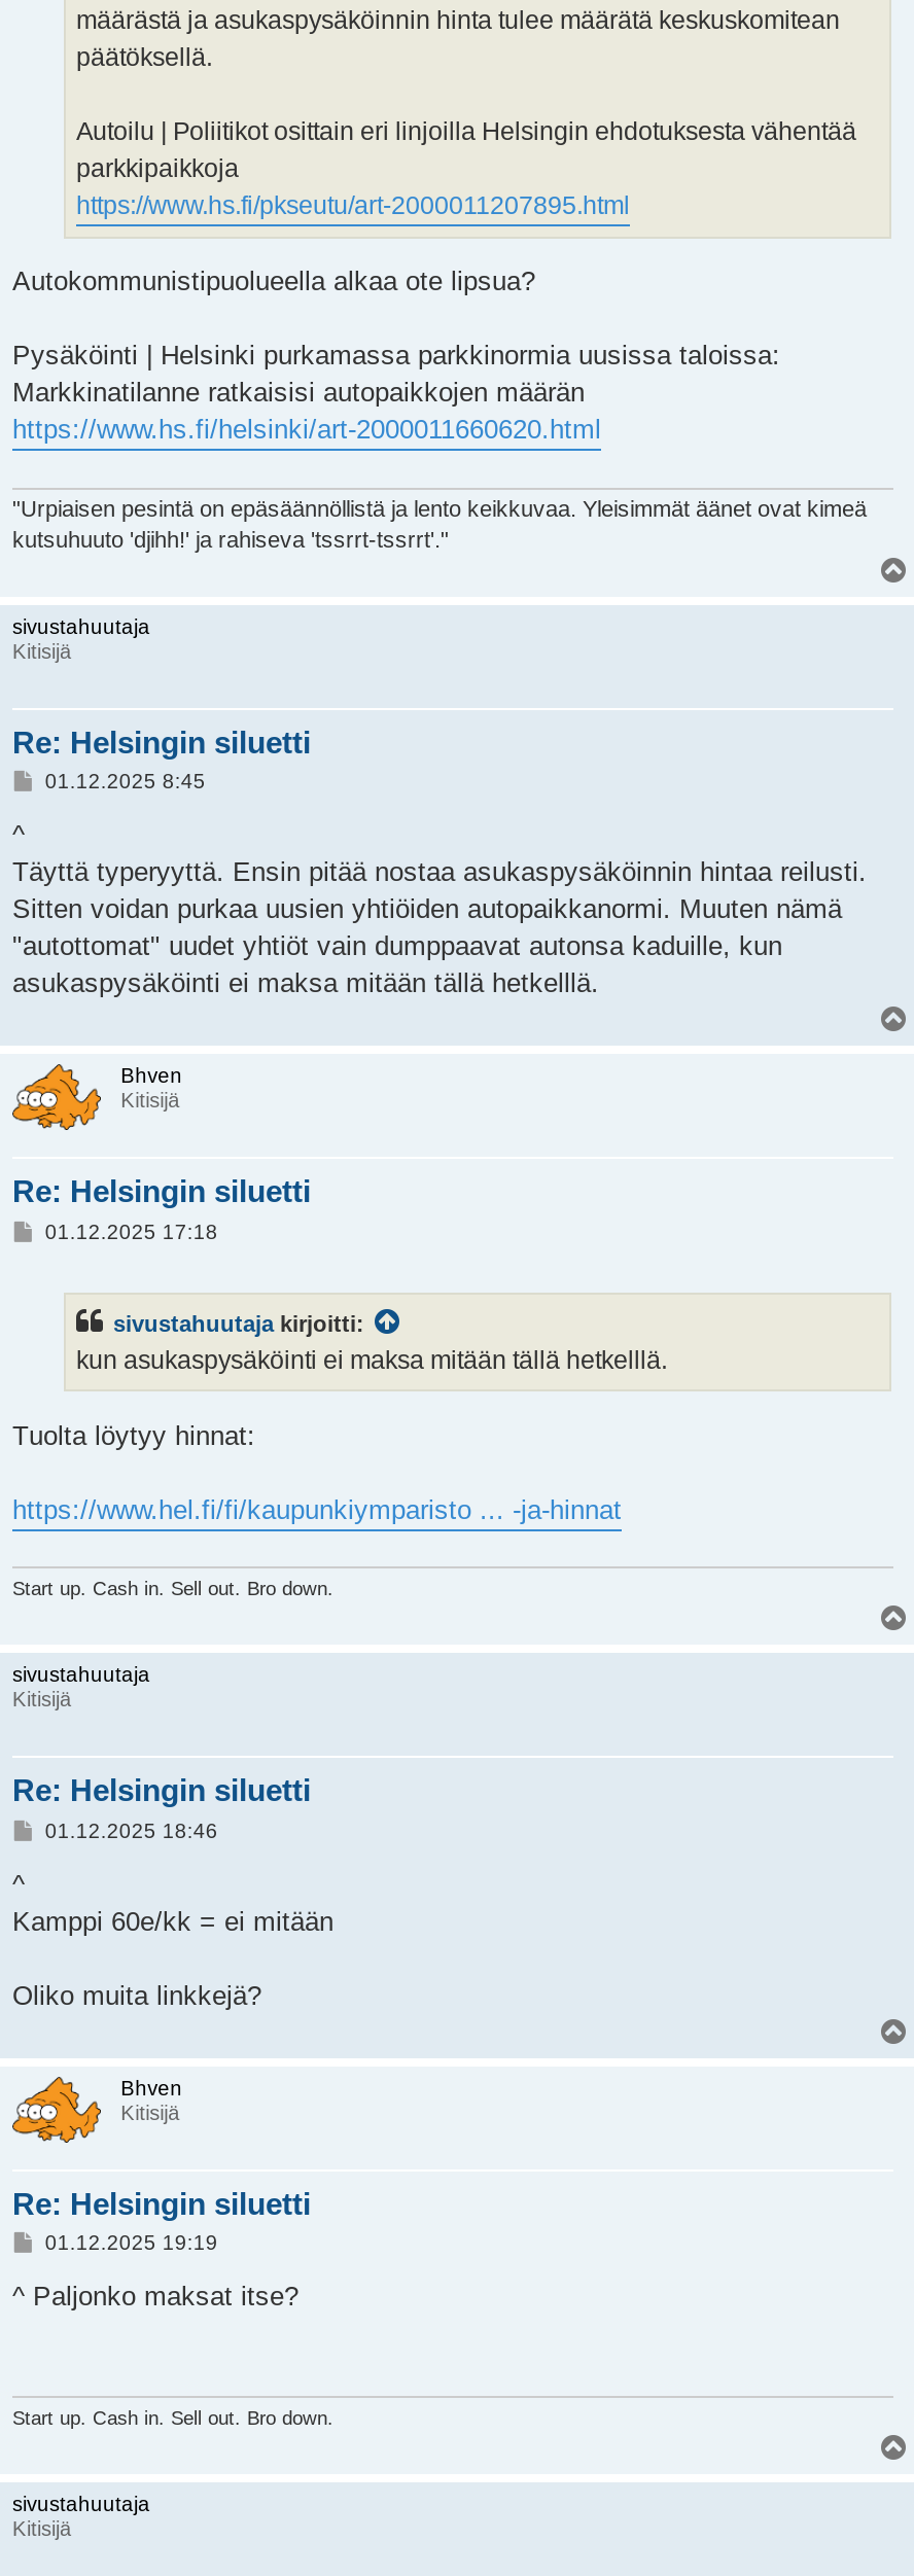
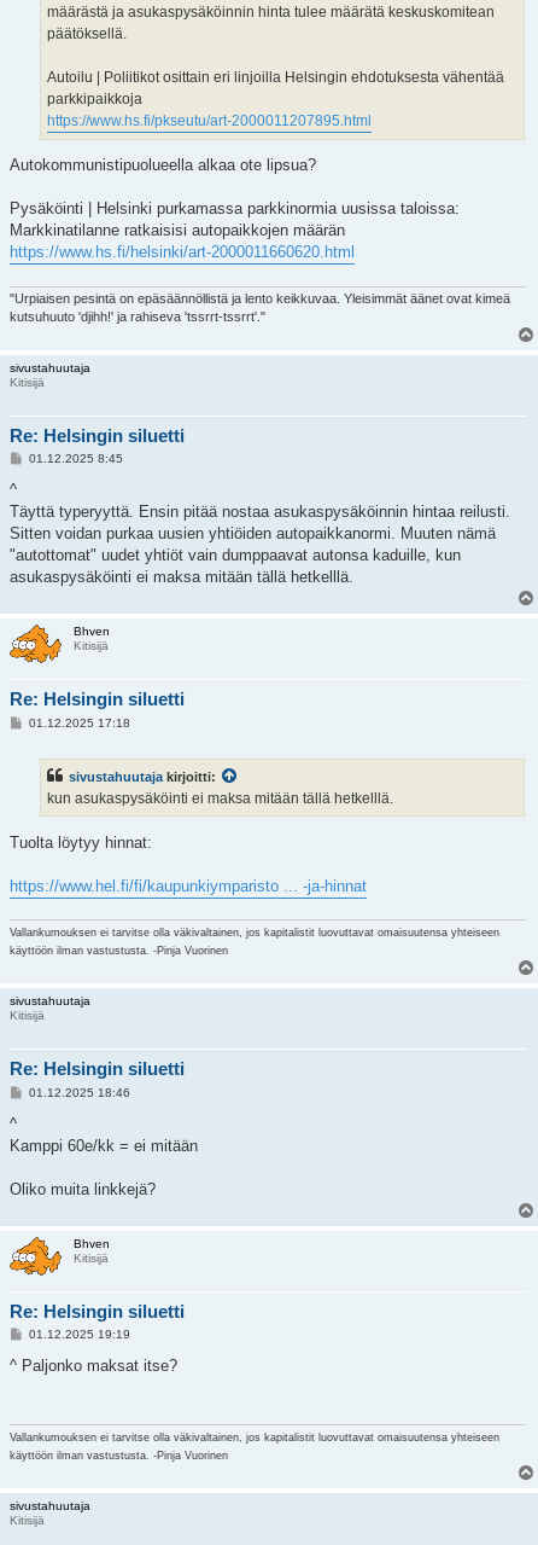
- Start up. Cash in. Sell out. Bro down.
+ Vallankumouksen ei tarvitse olla väkivaltainen, jos kapitalistit luovuttavat omaisuutensa yhteiseen
+ käyttöön ilman vastustusta. -Pinja Vuorinen

- Start up. Cash in. Sell out. Bro down.
+ Vallankumouksen ei tarvitse olla väkivaltainen, jos kapitalistit luovuttavat omaisuutensa yhteiseen
+ käyttöön ilman vastustusta. -Pinja Vuorinen
